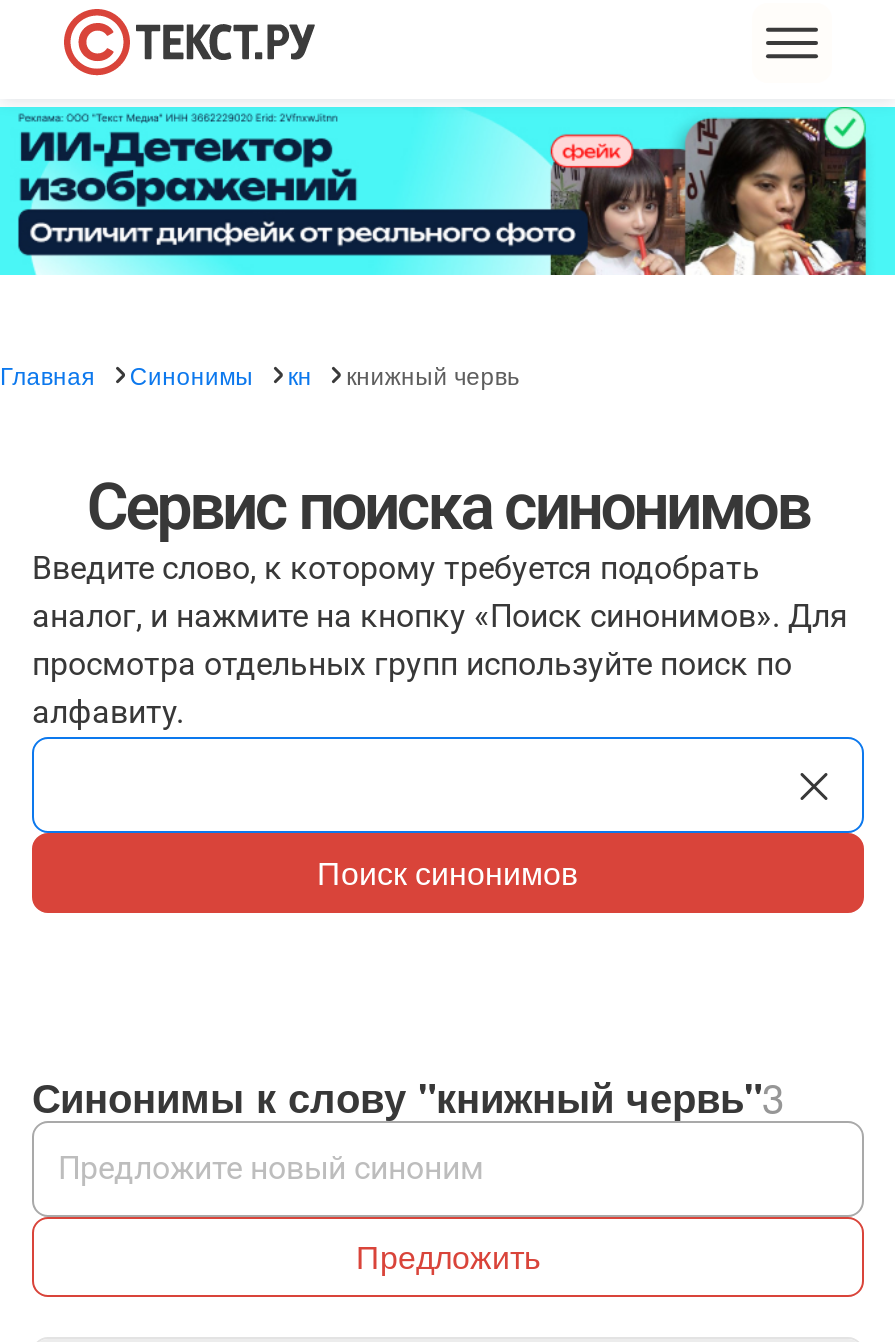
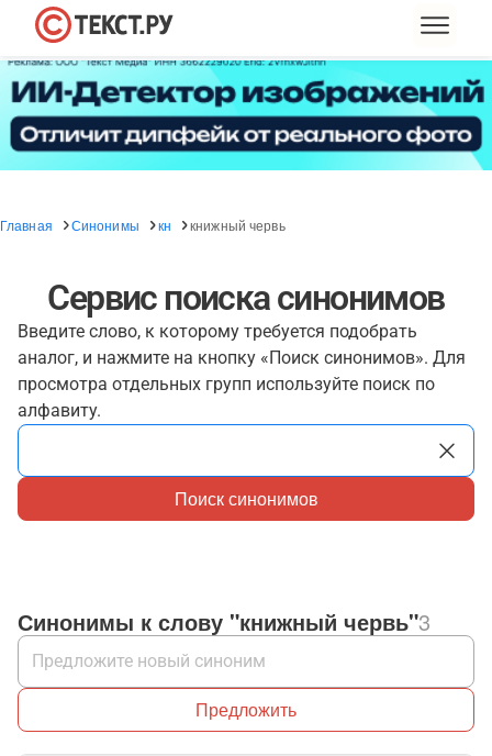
- [image]
+ [image]
